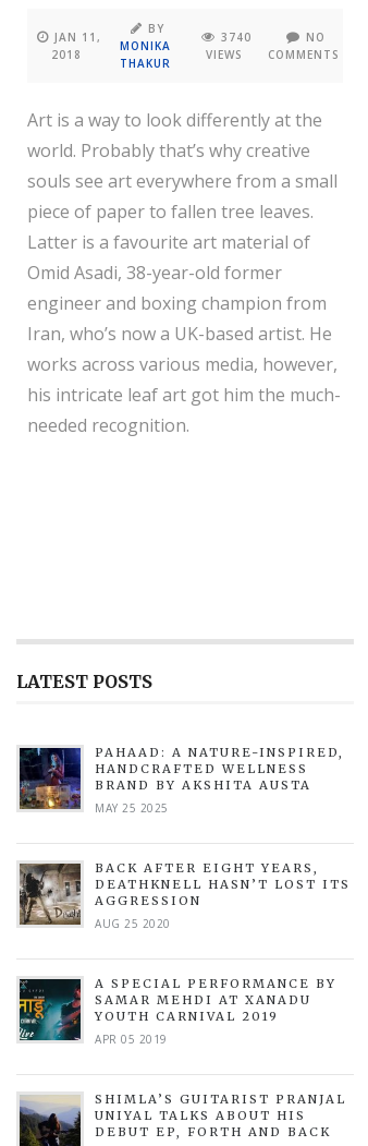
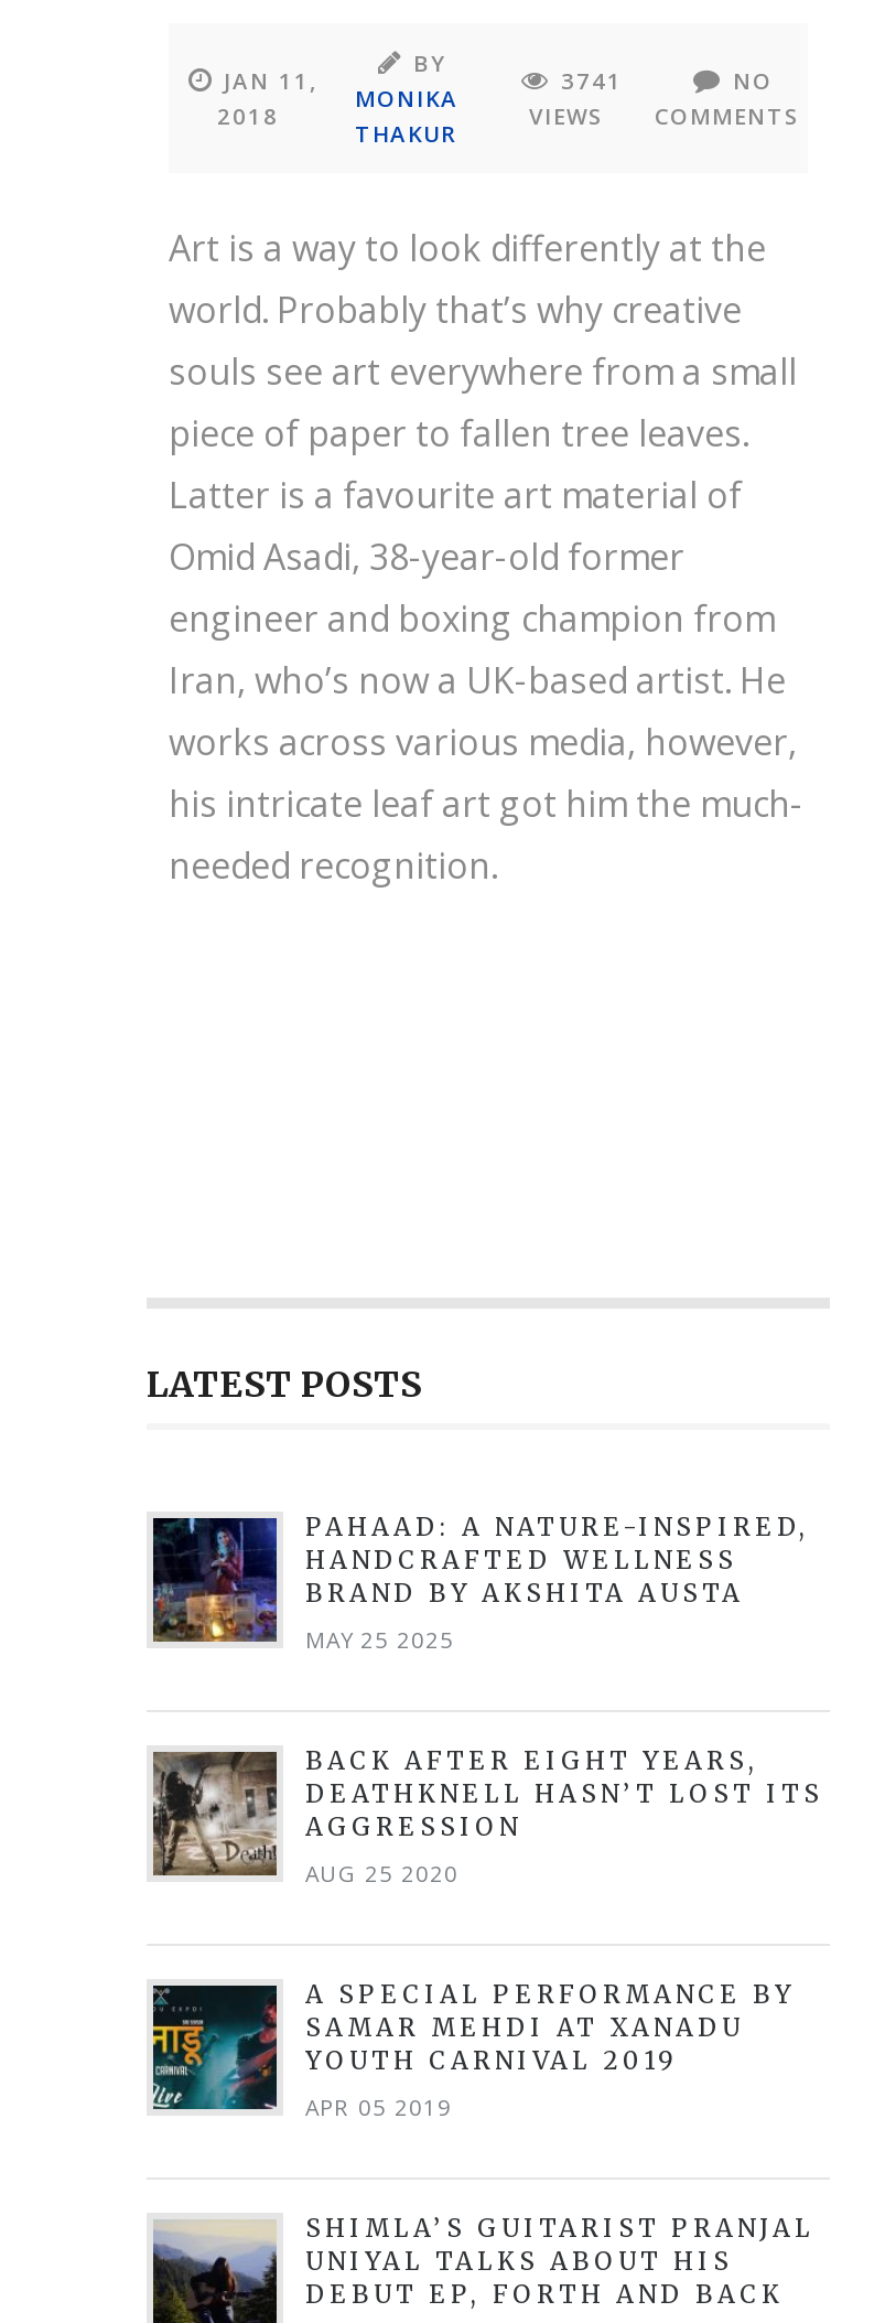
- 3740
+ 3741
